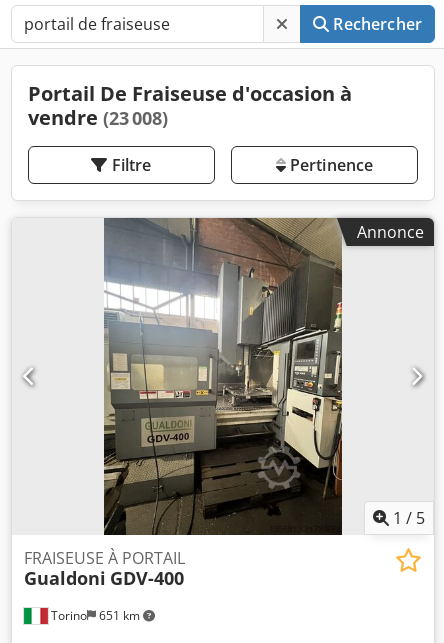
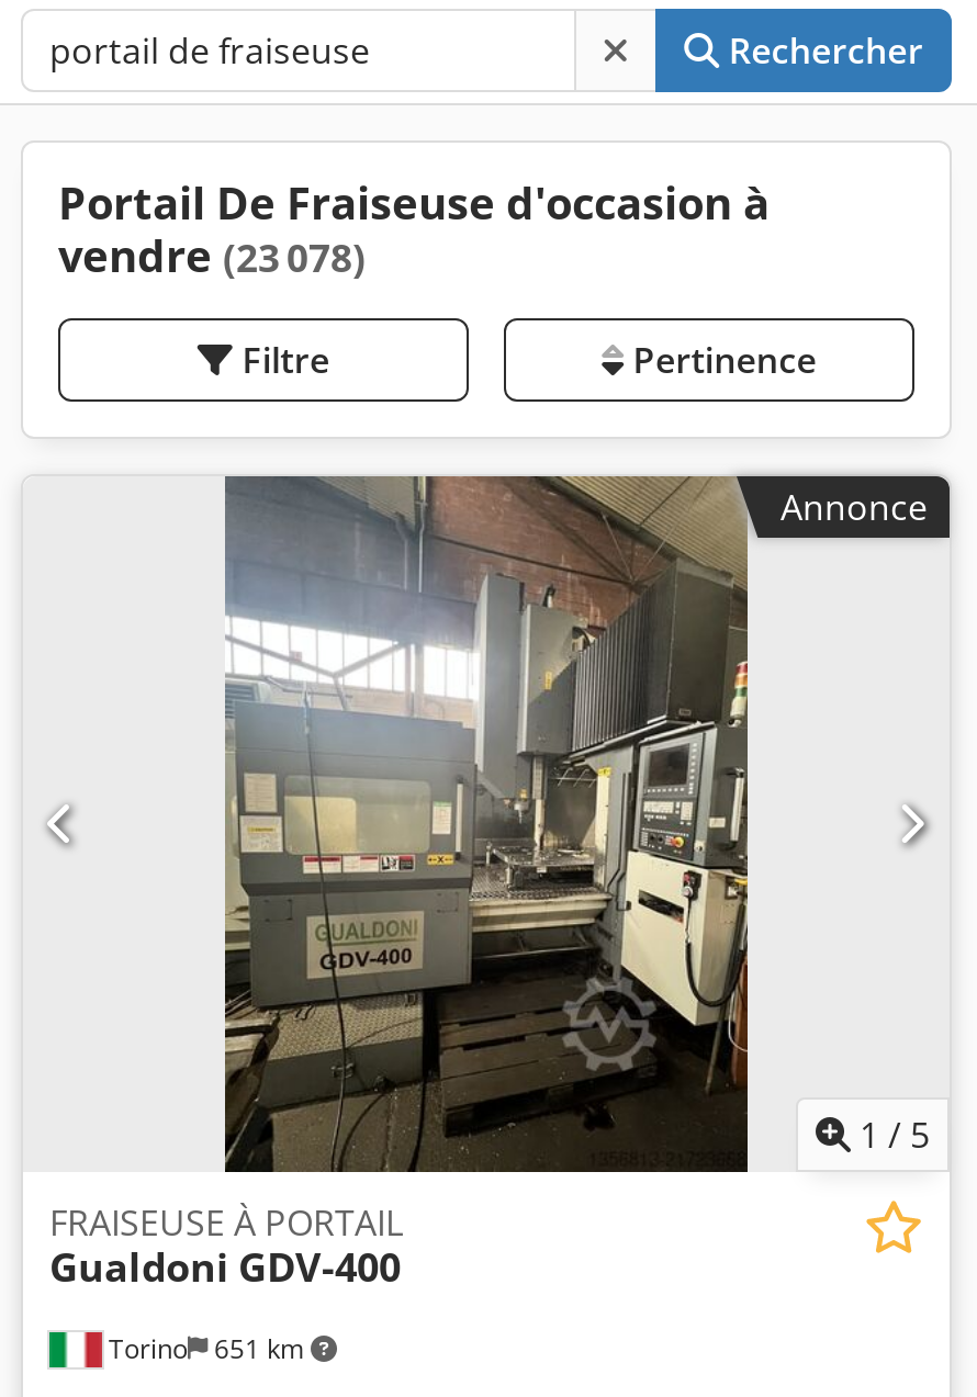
- vendre (23 008)
+ vendre (23 078)
